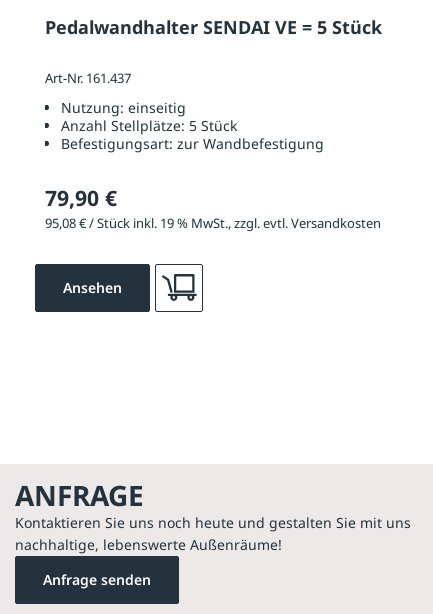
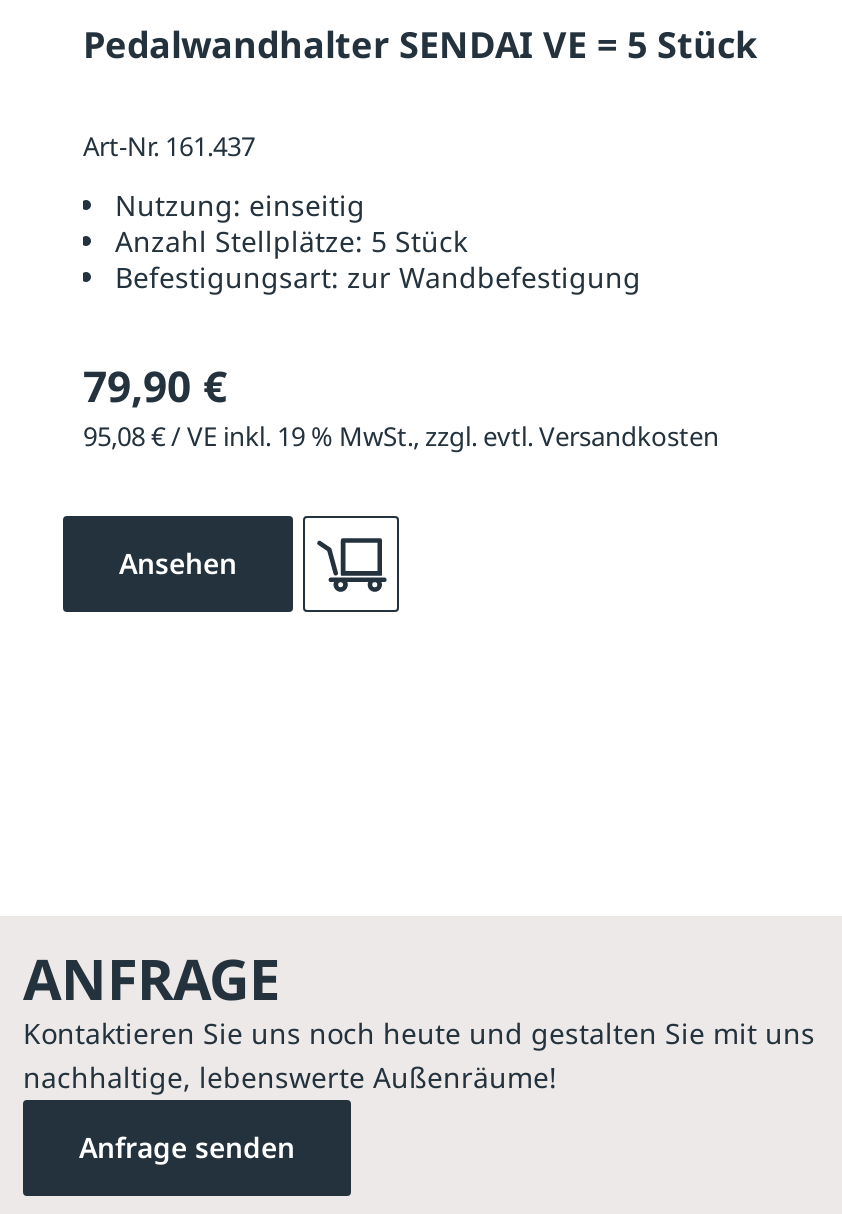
- 95,08 € / Stück inkl. 19 % MwSt., zzgl. evtl. Versandkosten
+ 95,08 € / VE inkl. 19 % MwSt., zzgl. evtl. Versandkosten
